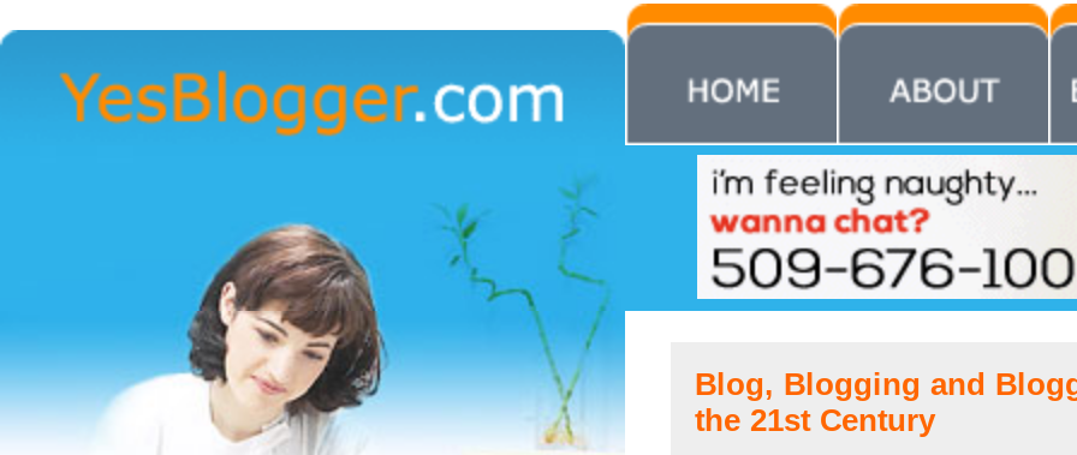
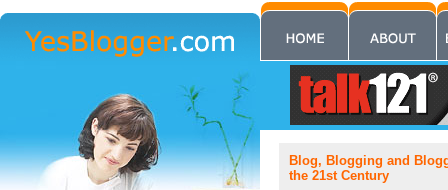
- [image]
+ [image]
